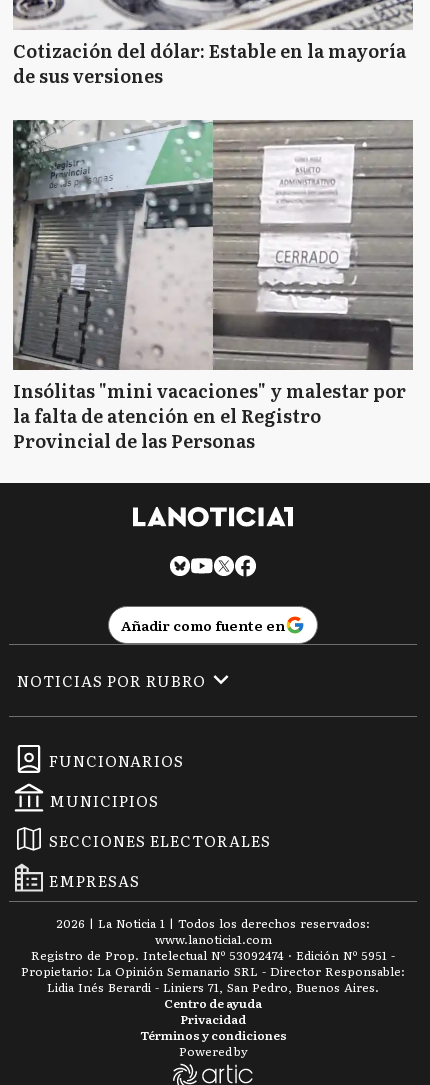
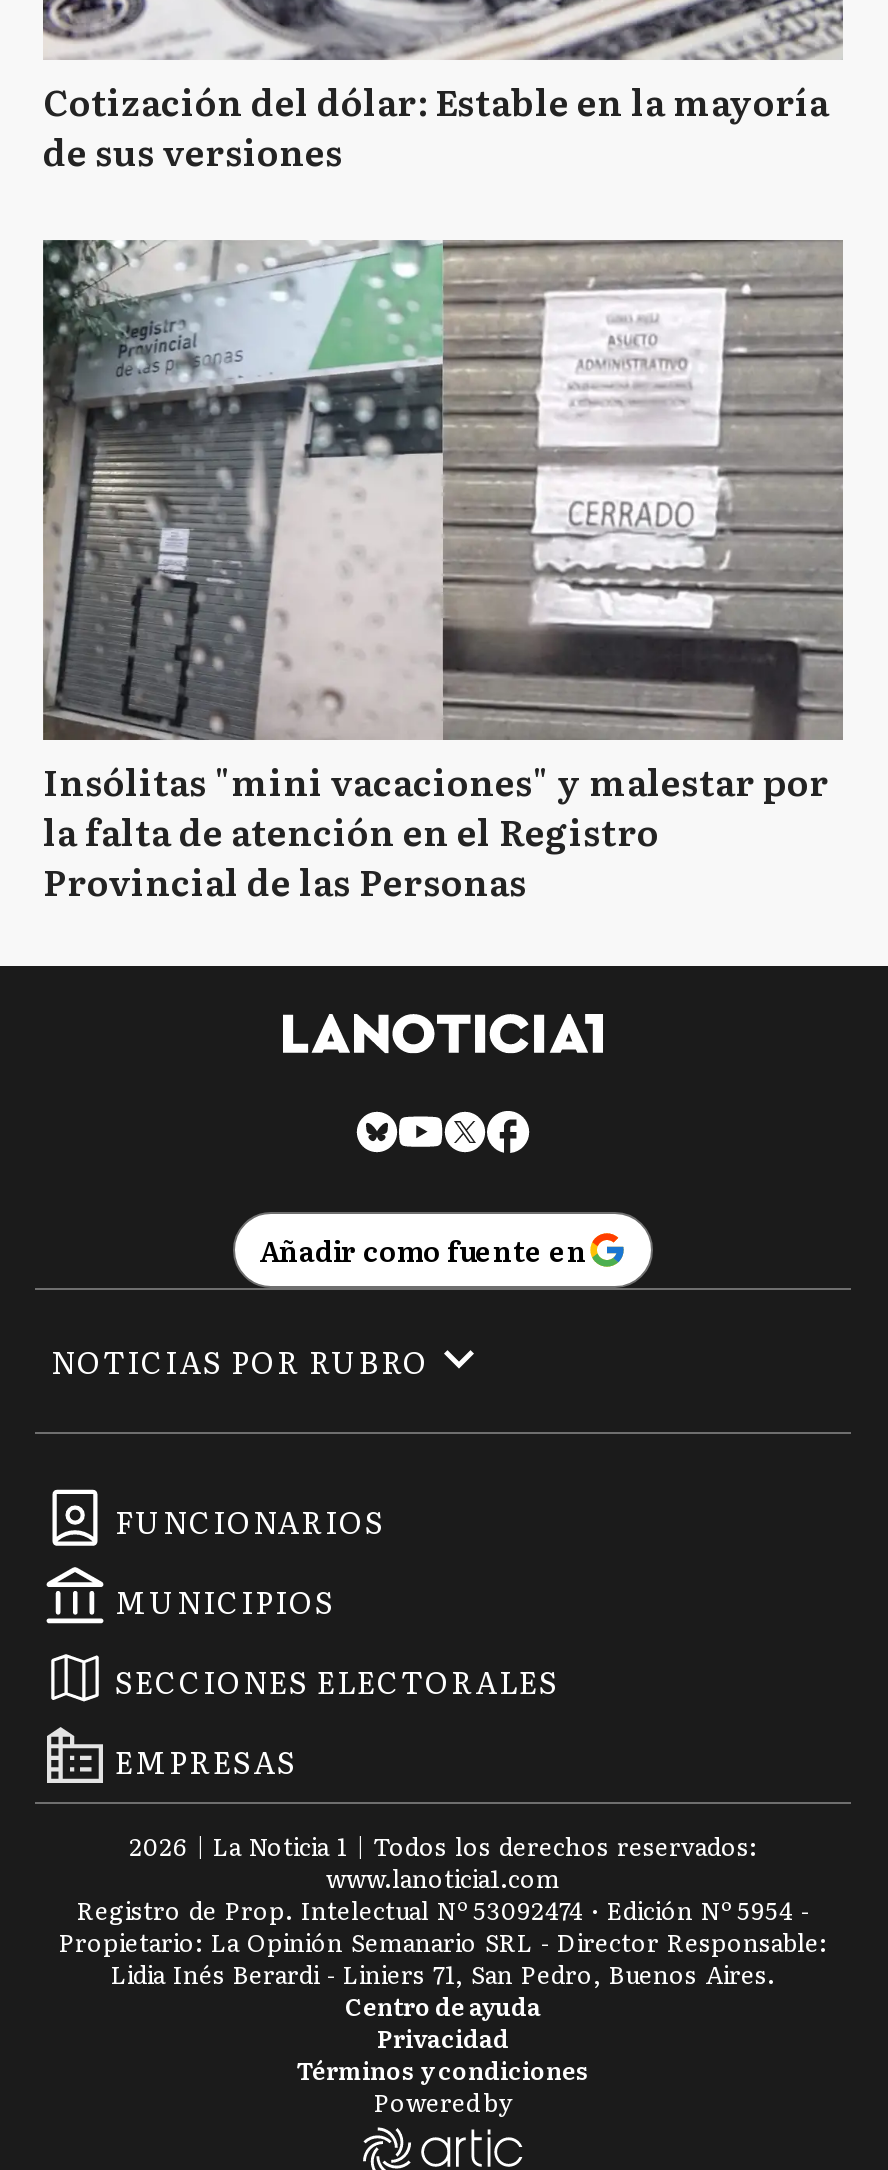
- Registro de Prop. Intelectual Nº 53092474 · Edición Nº 5951 -
+ Registro de Prop. Intelectual Nº 53092474 · Edición Nº 5954 -
